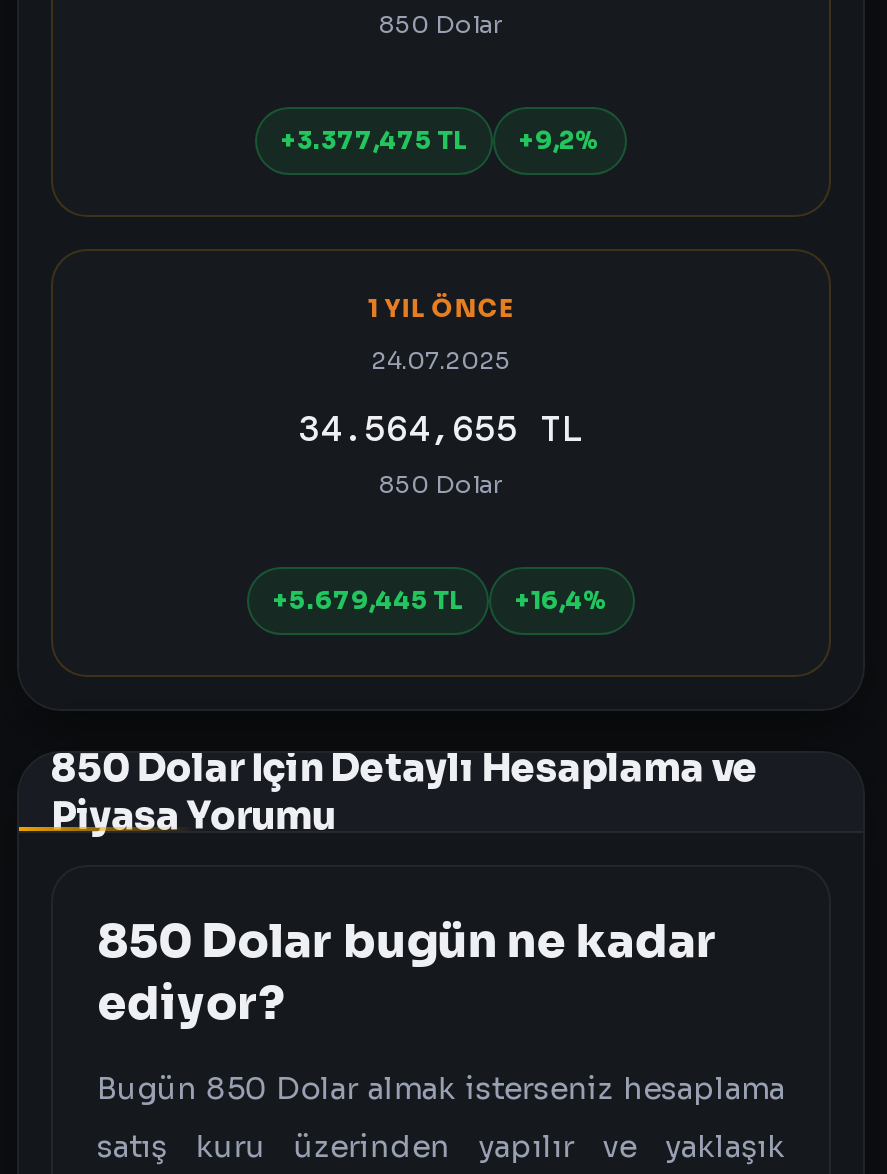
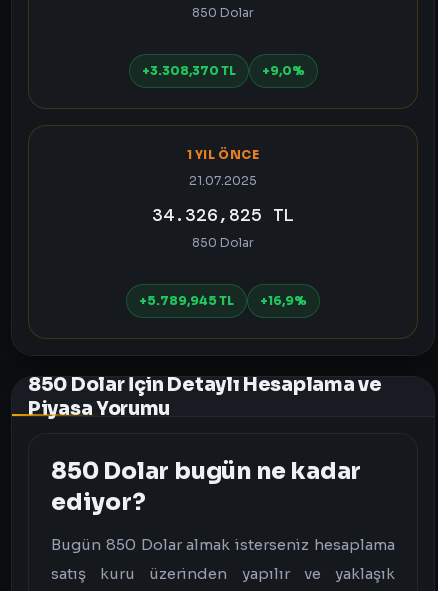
- +3.377,475 TL
+ +3.308,370 TL

- +9,2%
+ +9,0%

- 24.07.2025
+ 21.07.2025

- 34.564,655 TL
+ 34.326,825 TL

- +5.679,445 TL
+ +5.789,945 TL

- +16,4%
+ +16,9%
